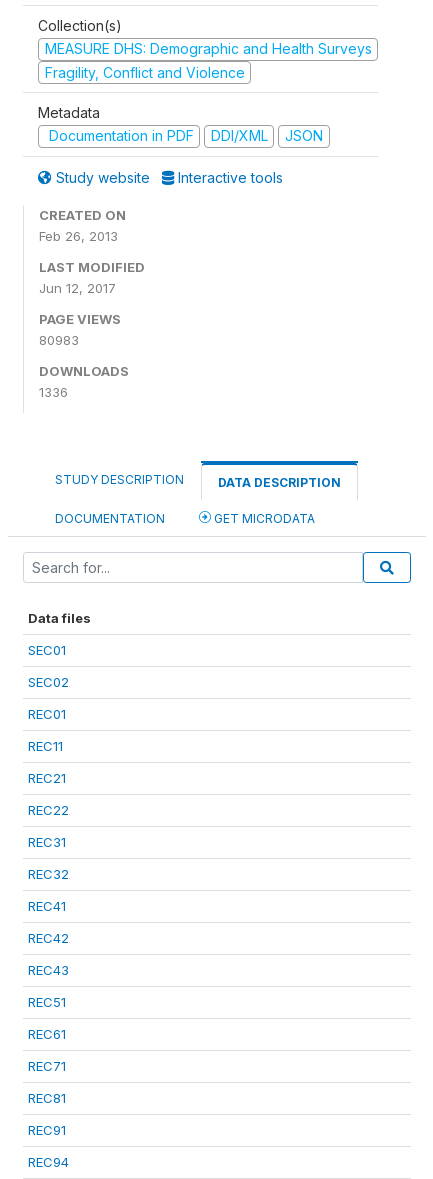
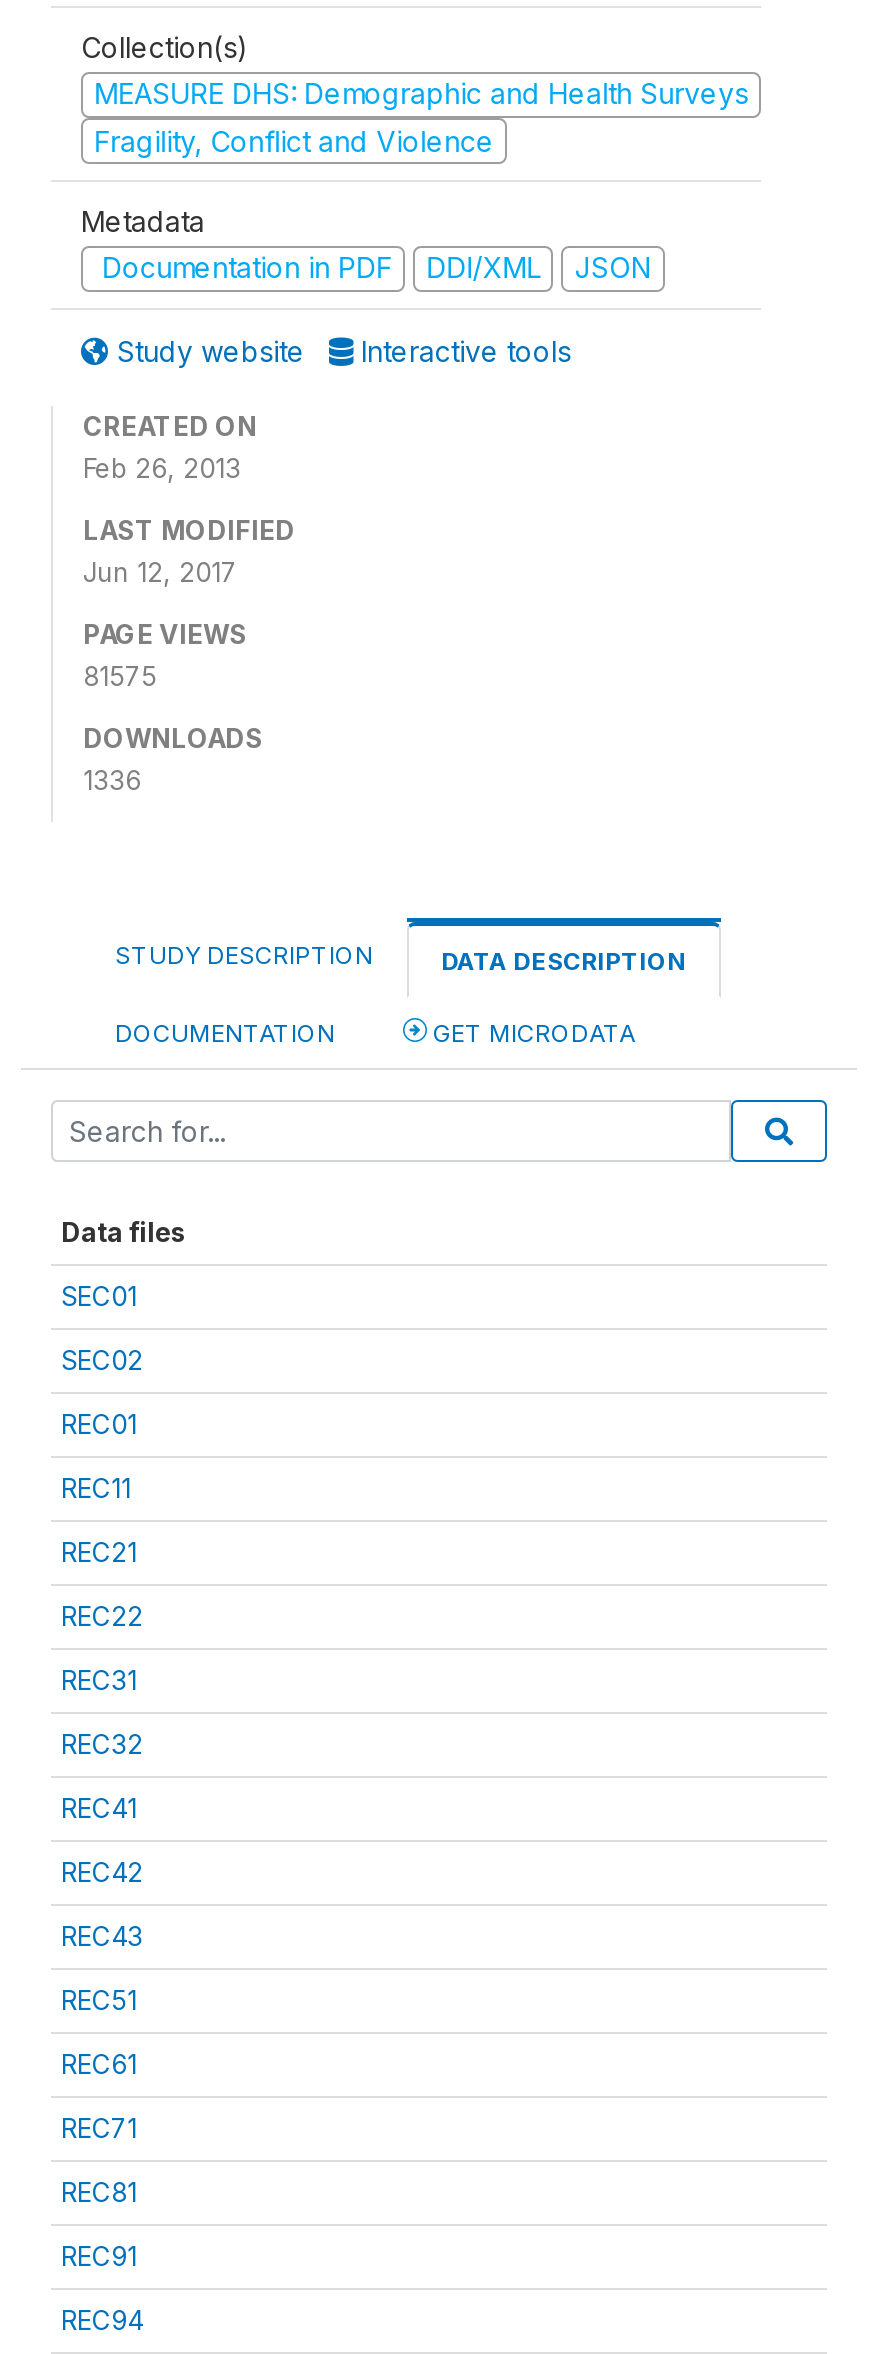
- 80983
+ 81575
